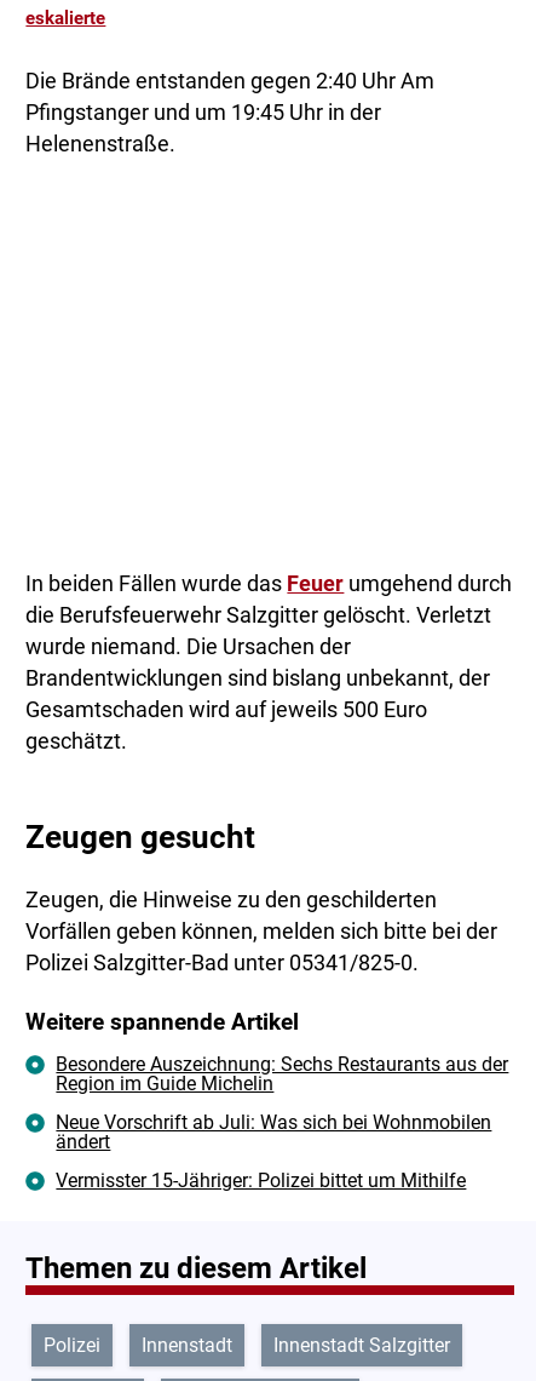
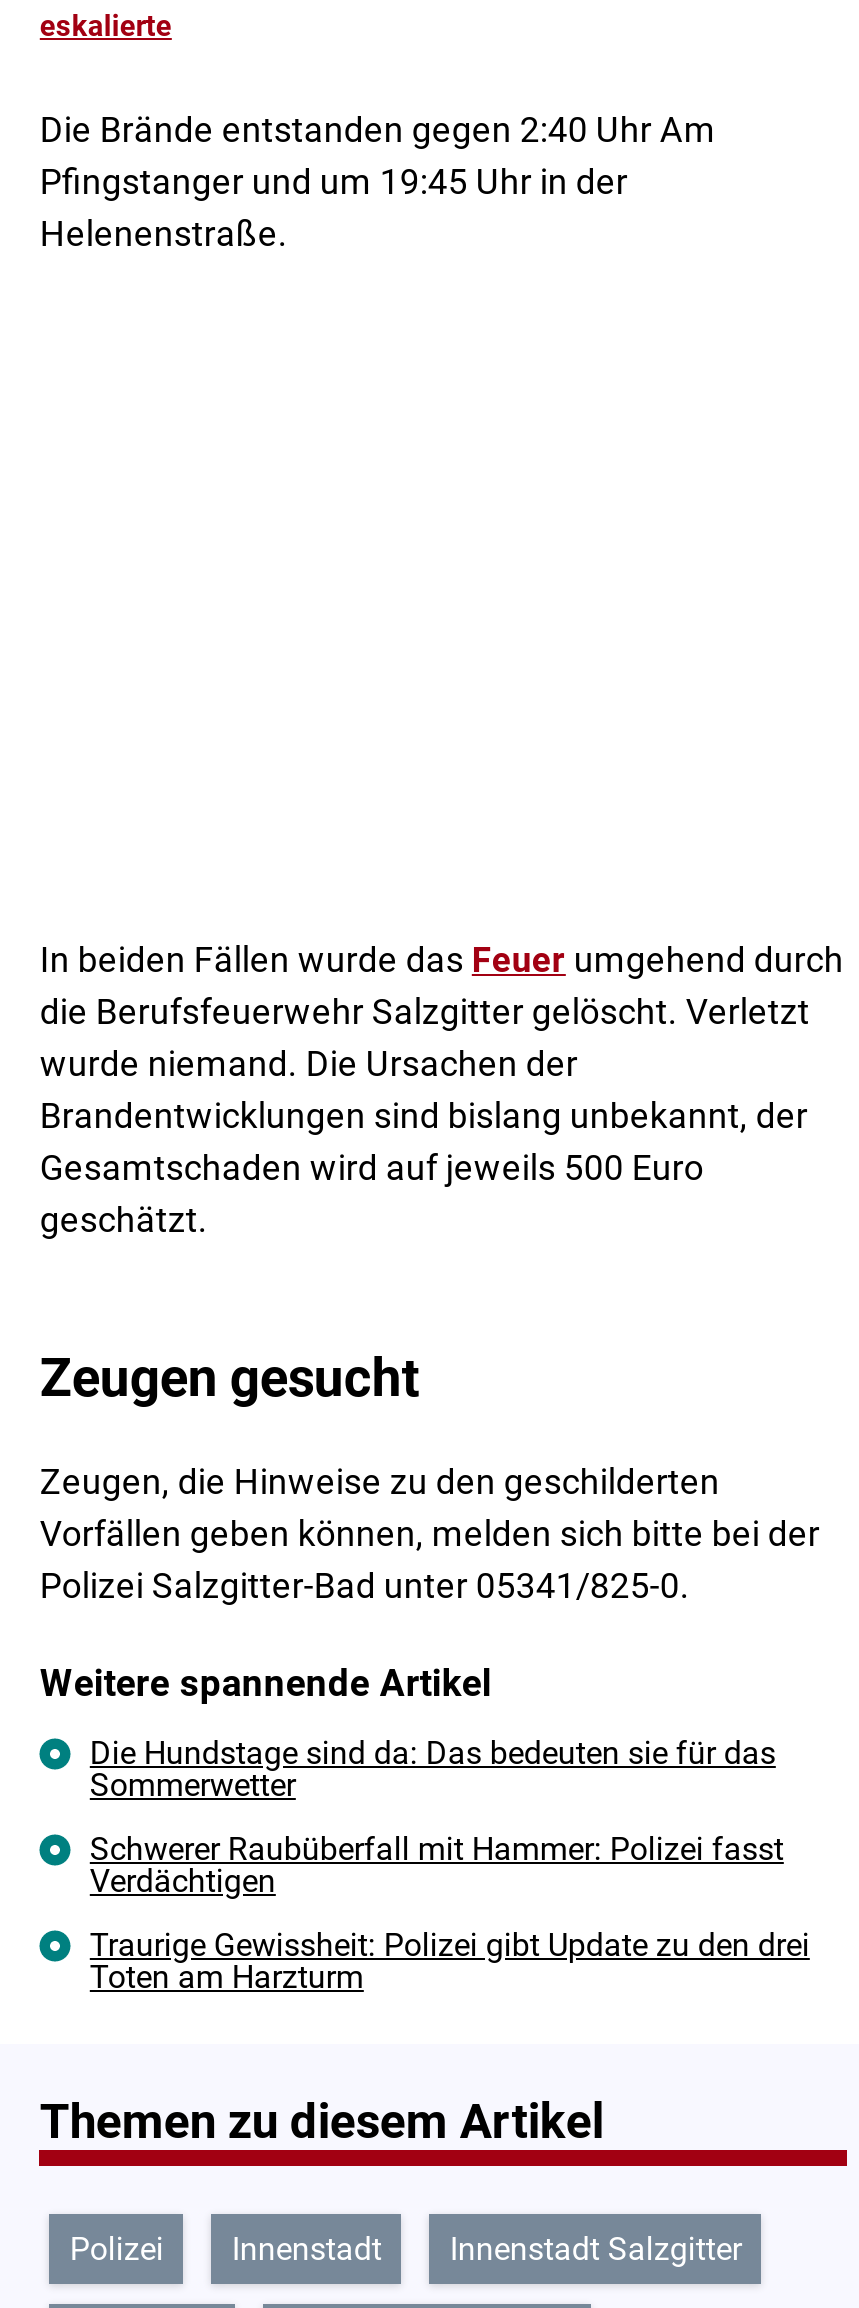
- Besondere Auszeichnung: Sechs Restaurants aus der
- Region im Guide Michelin
+ Die Hundstage sind da: Das bedeuten sie für das
+ Sommerwetter

- Neue Vorschrift ab Juli: Was sich bei Wohnmobilen
- ändert
+ Schwerer Raubüberfall mit Hammer: Polizei fasst
+ Verdächtigen

- Vermisster 15-Jähriger: Polizei bittet um Mithilfe
+ Traurige Gewissheit: Polizei gibt Update zu den drei
+ Toten am Harzturm
